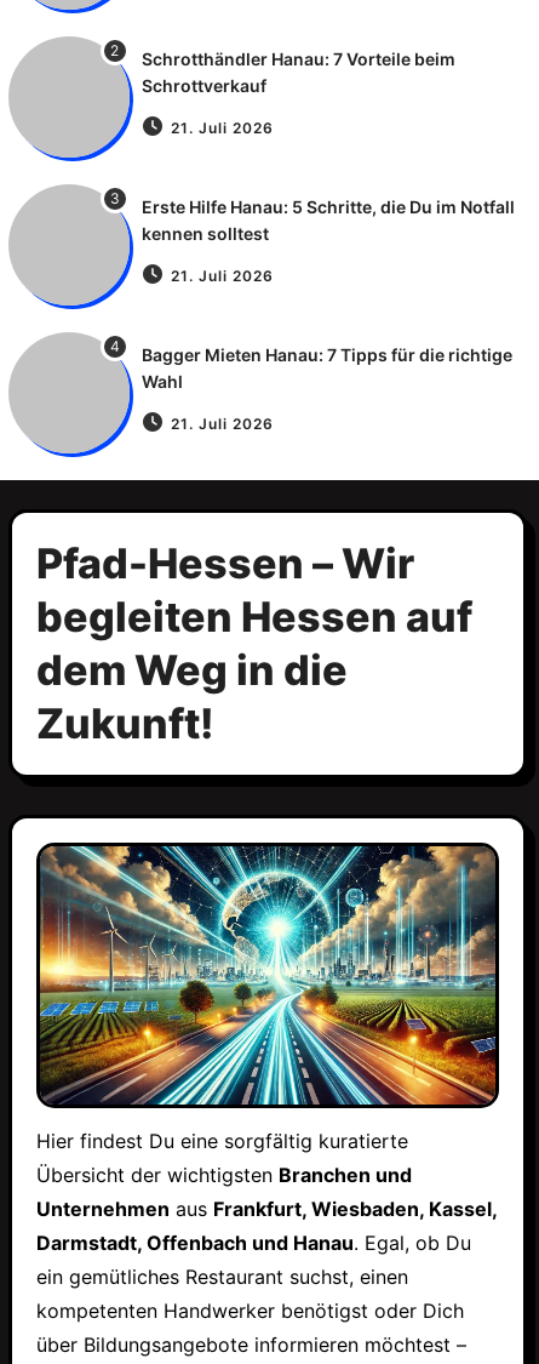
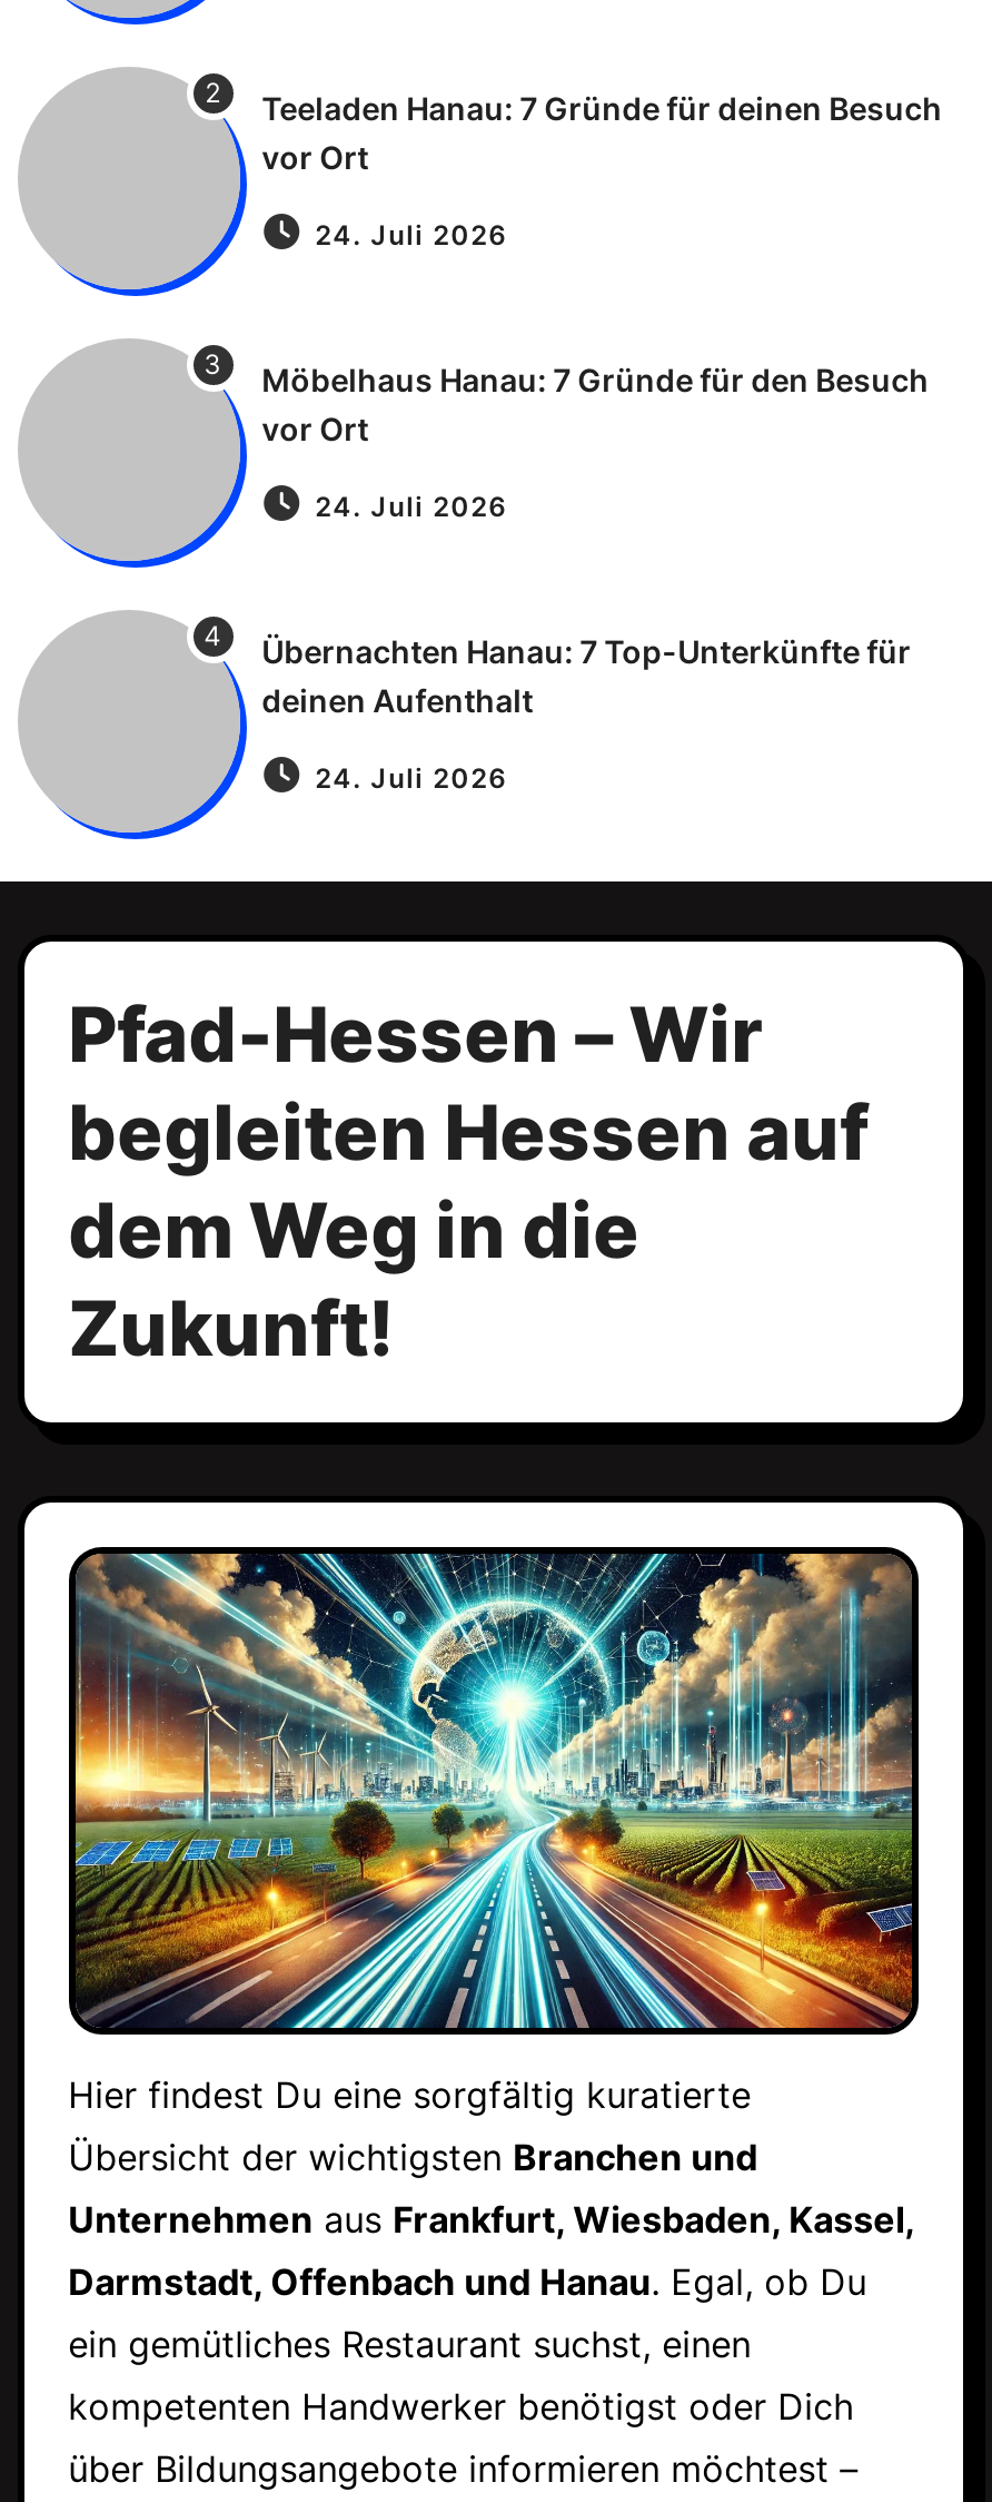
- Schrotthändler Hanau: 7 Vorteile beim
- Schrottverkauf
+ Teeladen Hanau: 7 Gründe für deinen Besuch
+ vor Ort

- 21. Juli 2026
+ 24. Juli 2026

- Erste Hilfe Hanau: 5 Schritte, die Du im Notfall
- kennen solltest
+ Möbelhaus Hanau: 7 Gründe für den Besuch
+ vor Ort

- 21. Juli 2026
+ 24. Juli 2026

- Bagger Mieten Hanau: 7 Tipps für die richtige
- Wahl
+ Übernachten Hanau: 7 Top-Unterkünfte für
+ deinen Aufenthalt

- 21. Juli 2026
+ 24. Juli 2026
